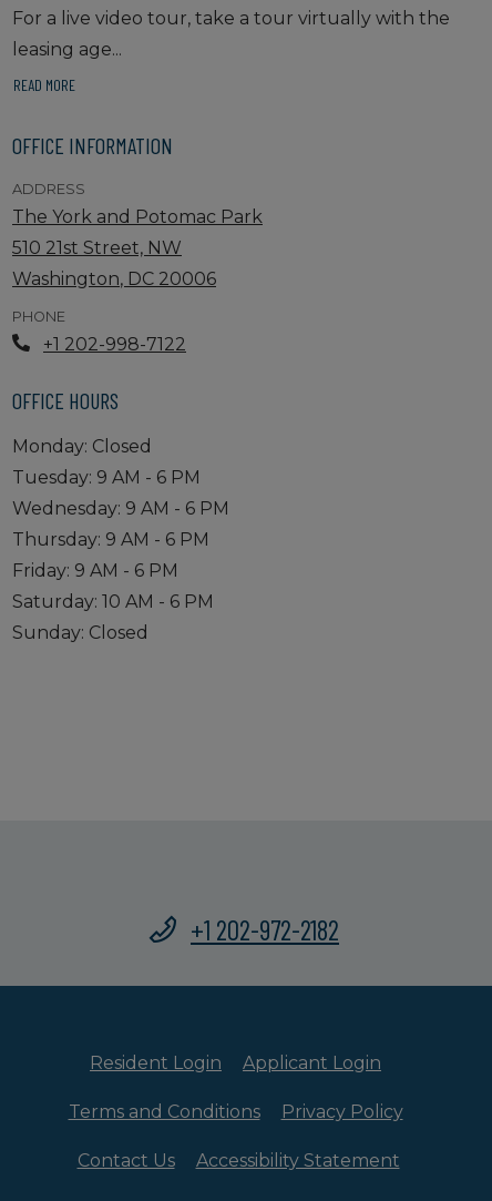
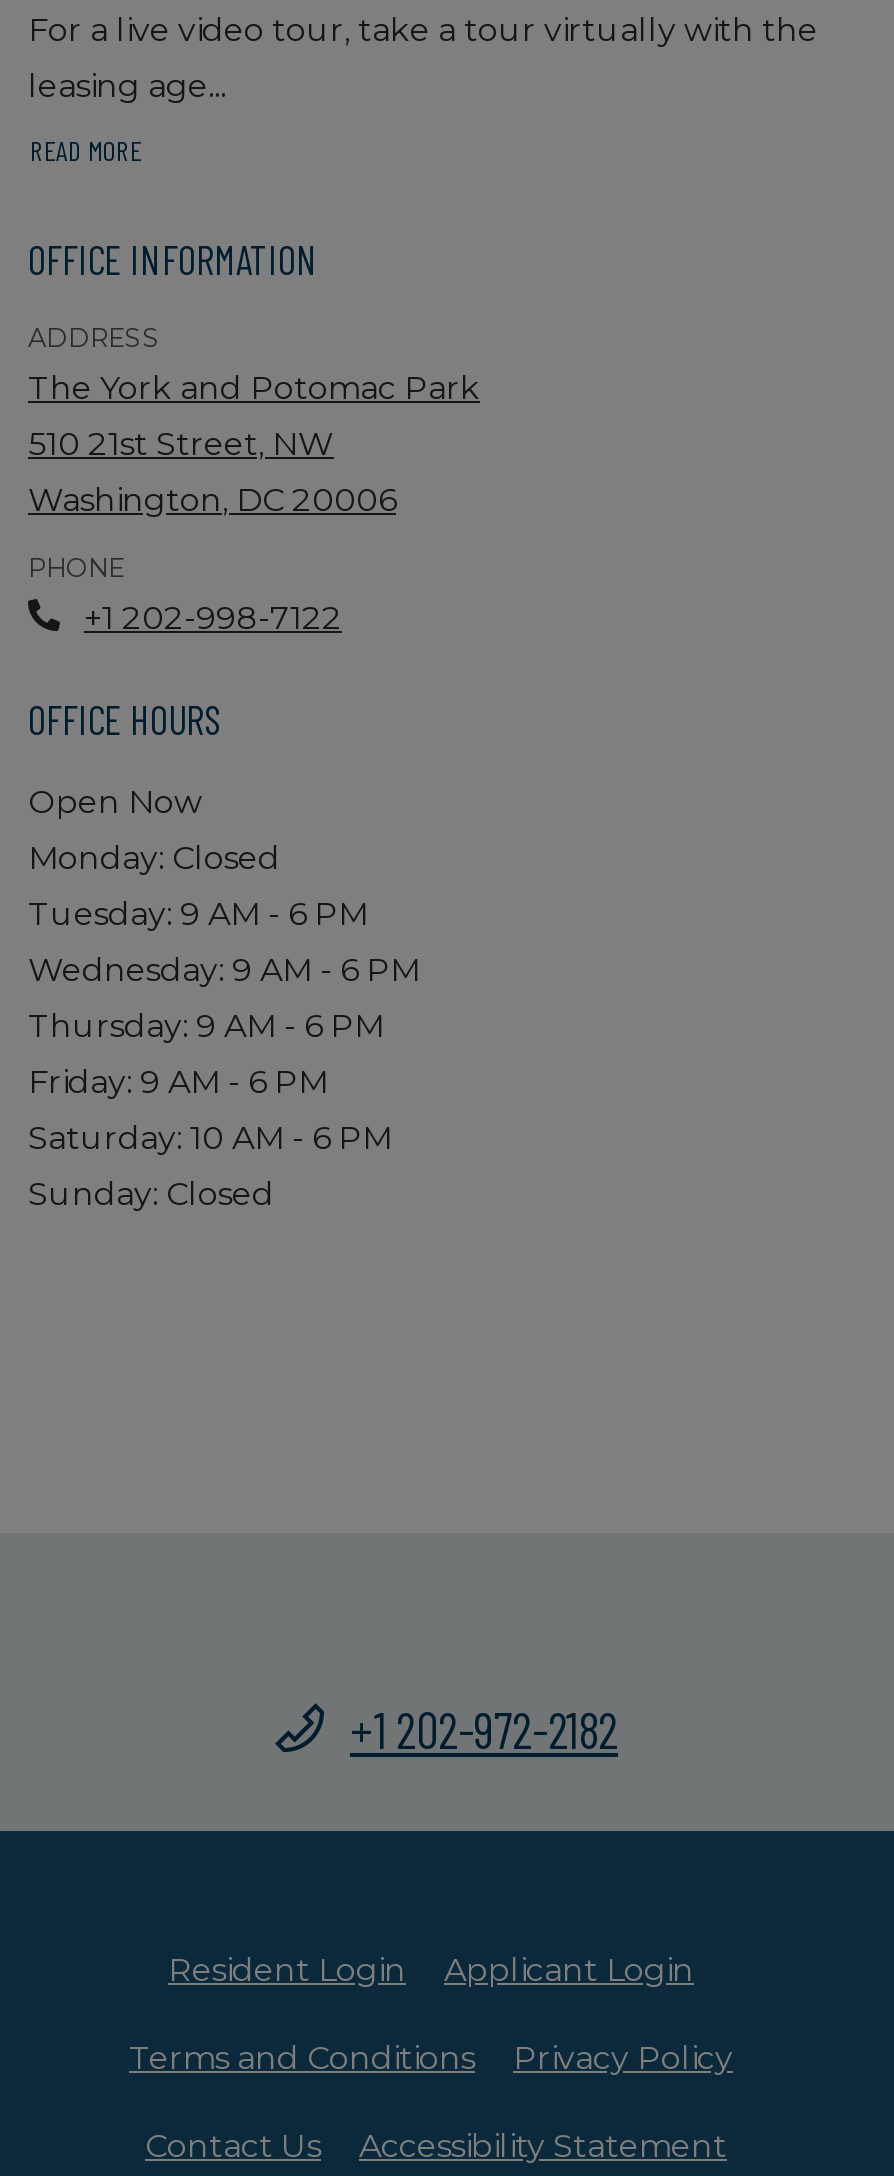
+ Open Now
